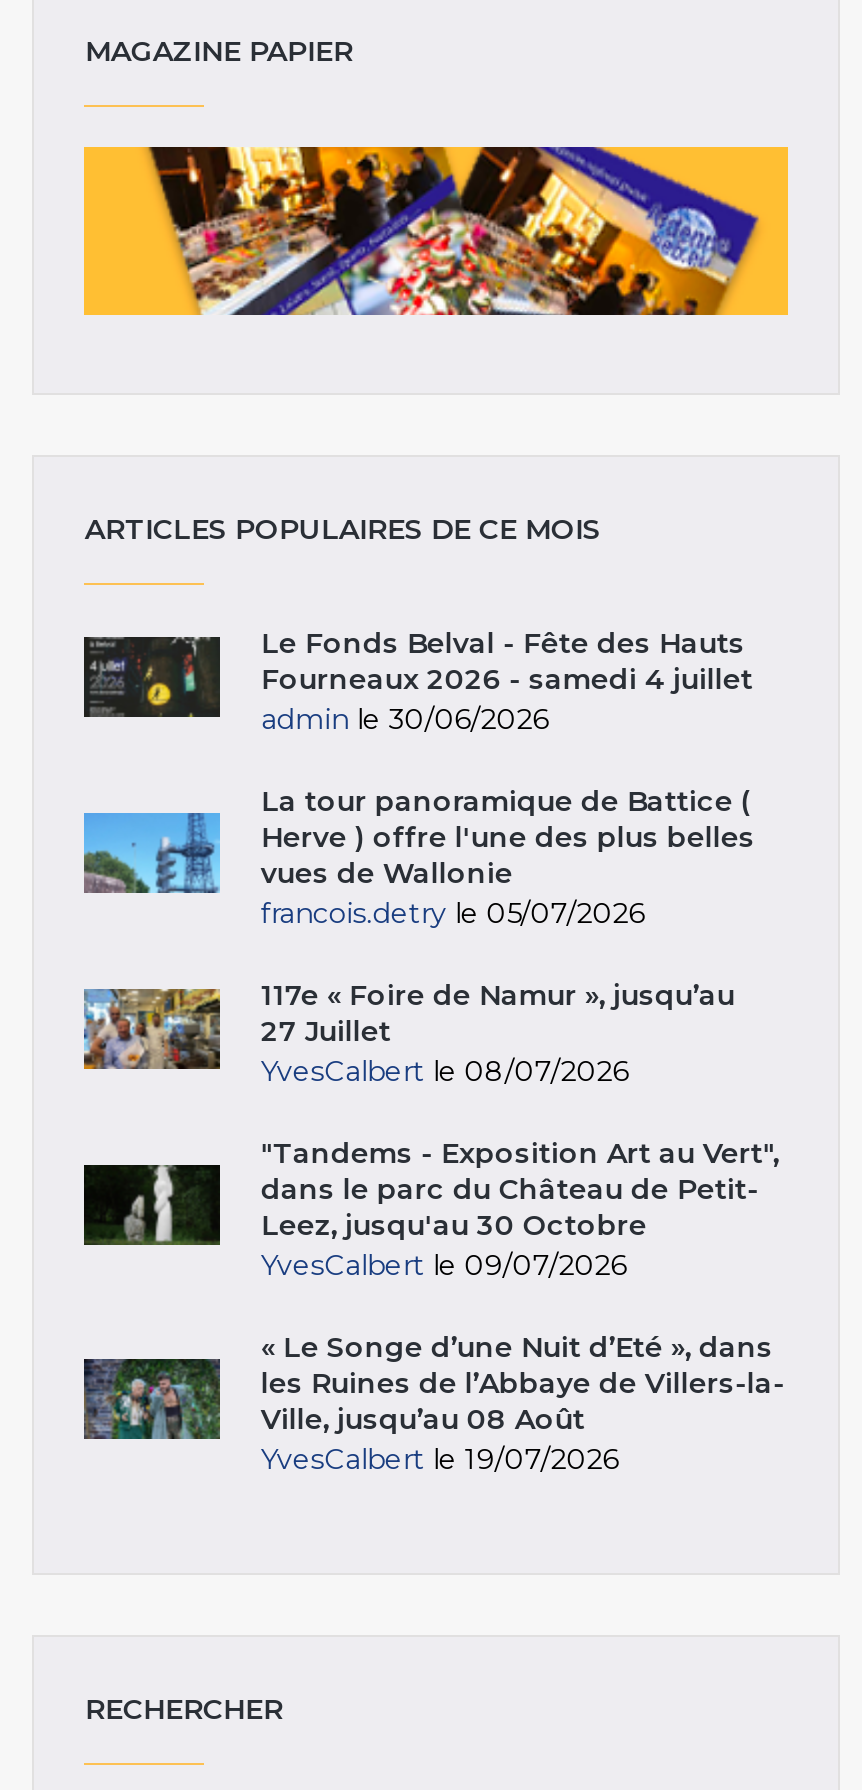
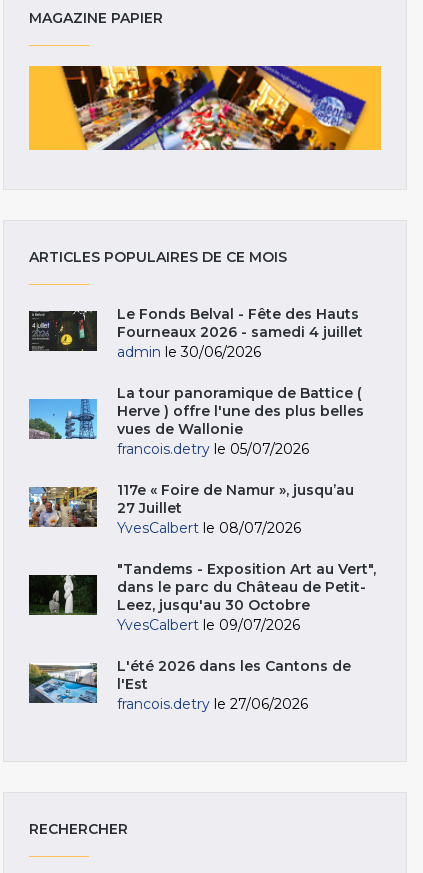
- [image]
- « Le Songe d’une Nuit d’Eté », dans
- les Ruines de l’Abbaye de Villers-la-
- Ville, jusqu’au 08 Août
- YvesCalbert le 19/07/2026
+ [image]
+ L'été 2026 dans les Cantons de
+ l'Est
+ francois.detry le 27/06/2026
